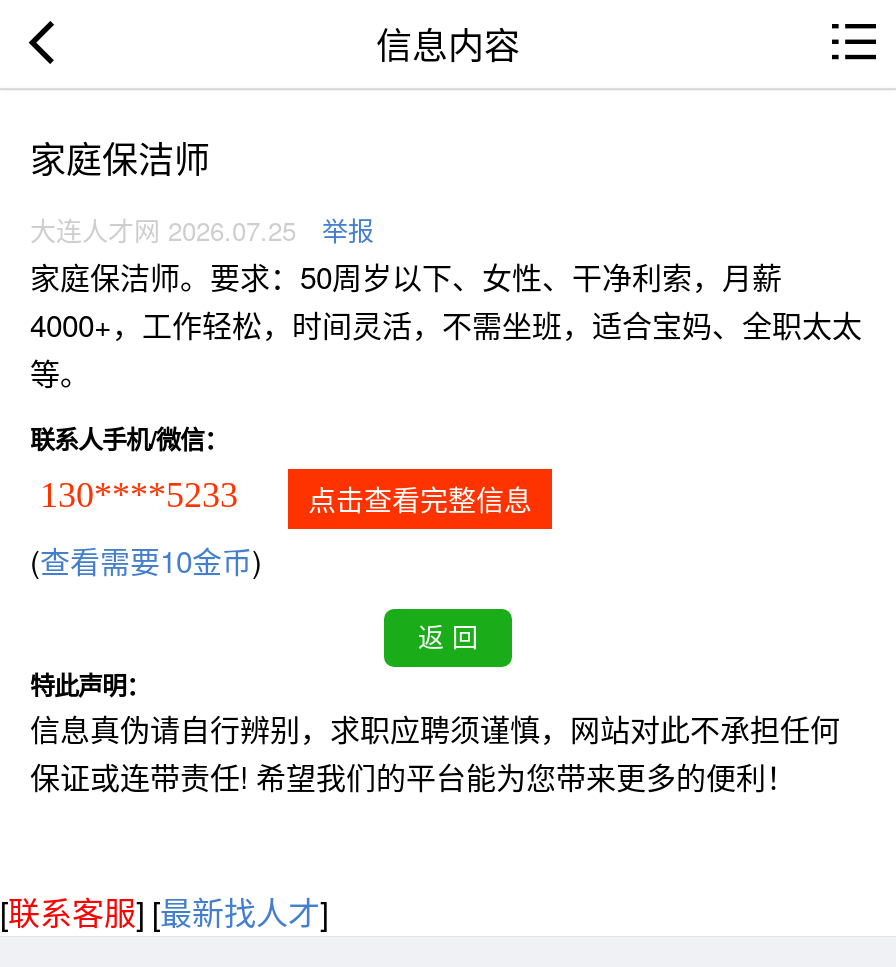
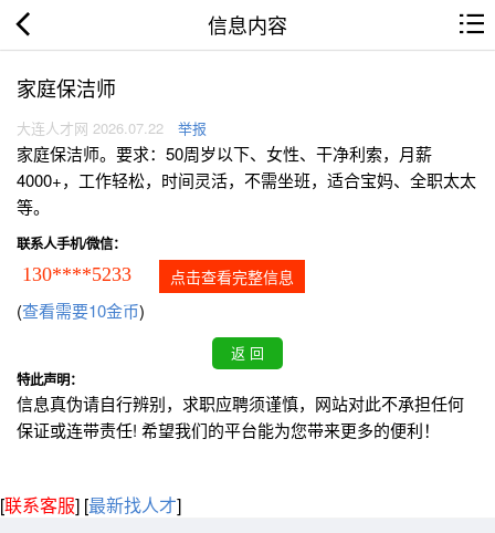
- 大连人才网 2026.07.25 举报
+ 大连人才网 2026.07.22 举报
